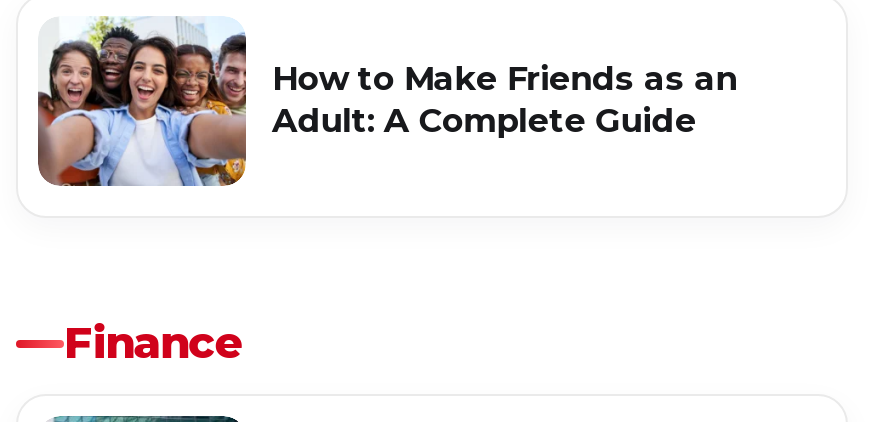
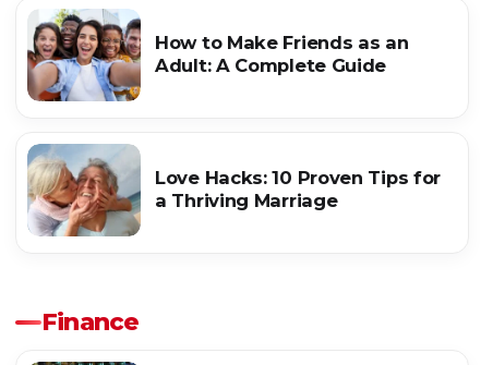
+ [image]
+ Love Hacks: 10 Proven Tips for
+ a Thriving Marriage
